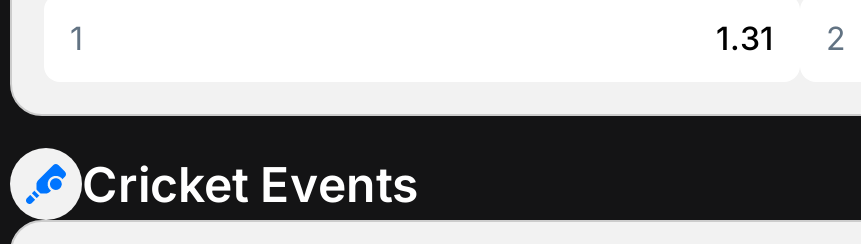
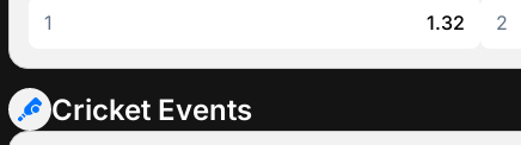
- 1.31 2
+ 1.32 2
